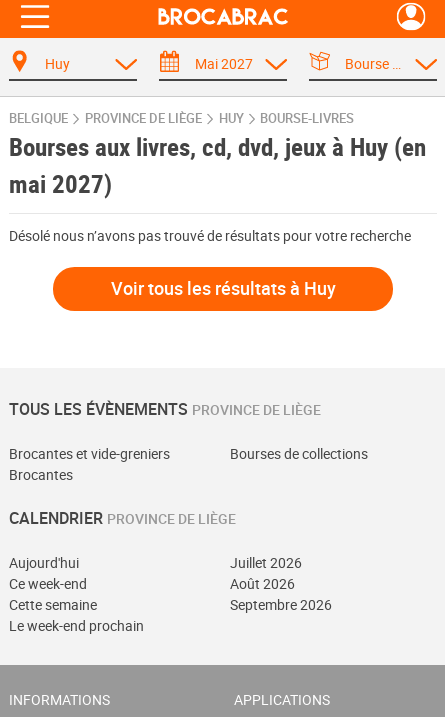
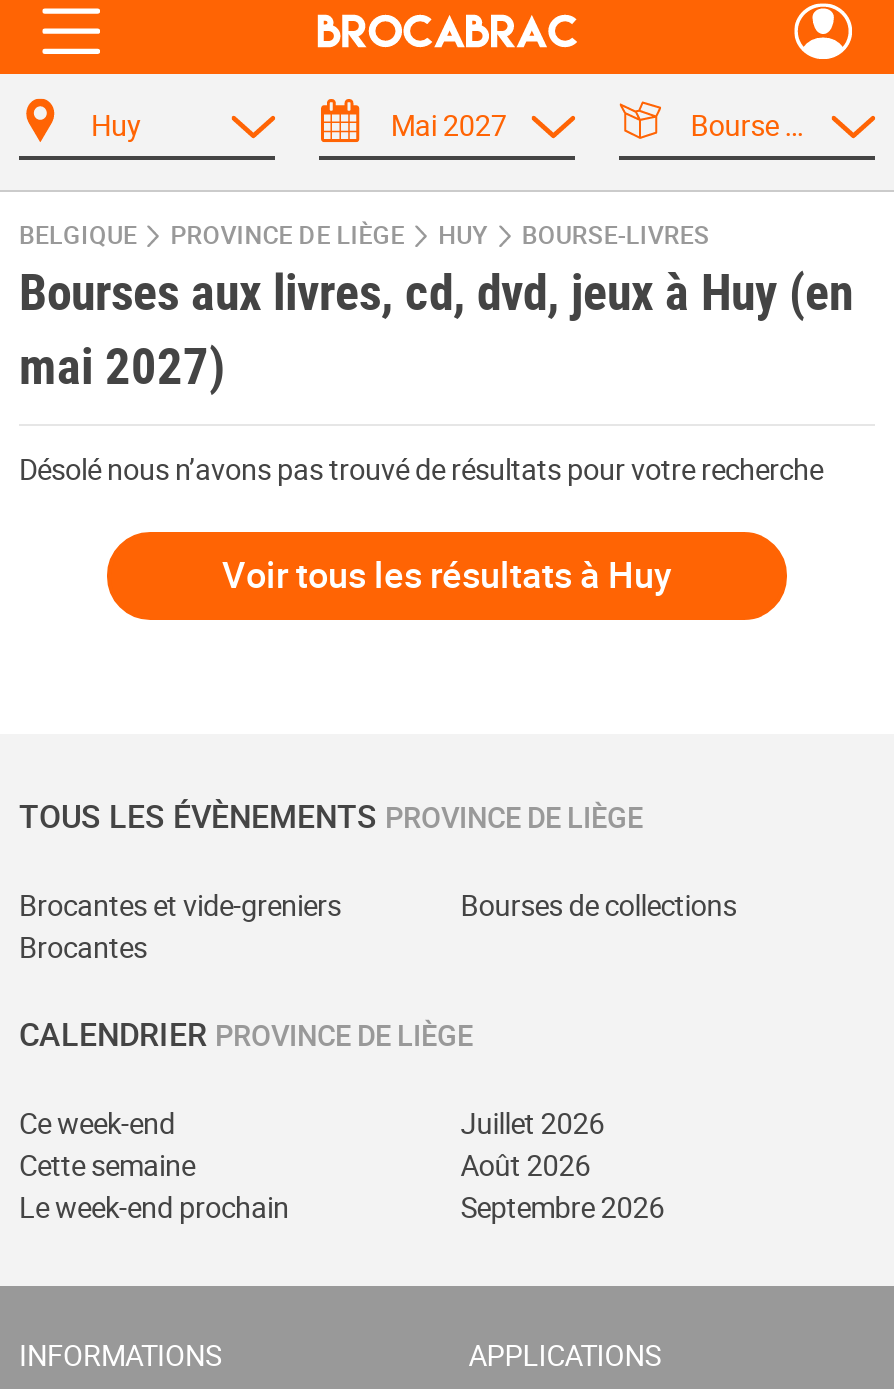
- Aujourd'hui
